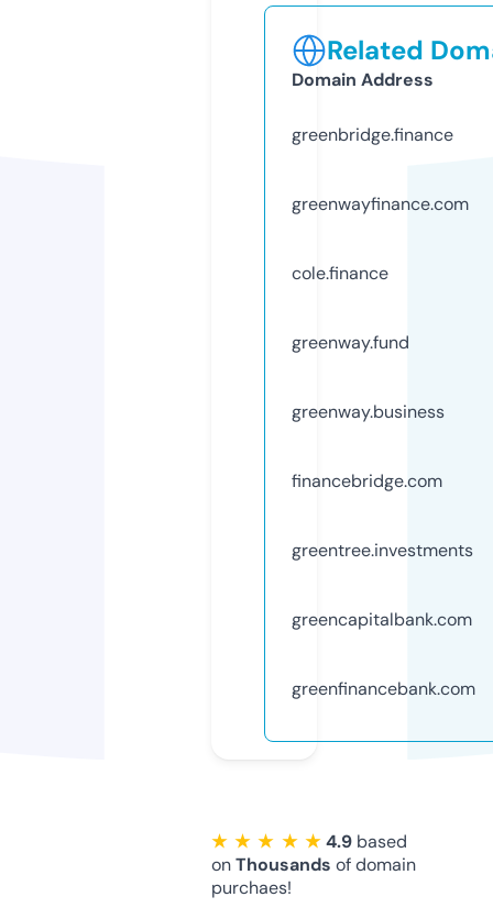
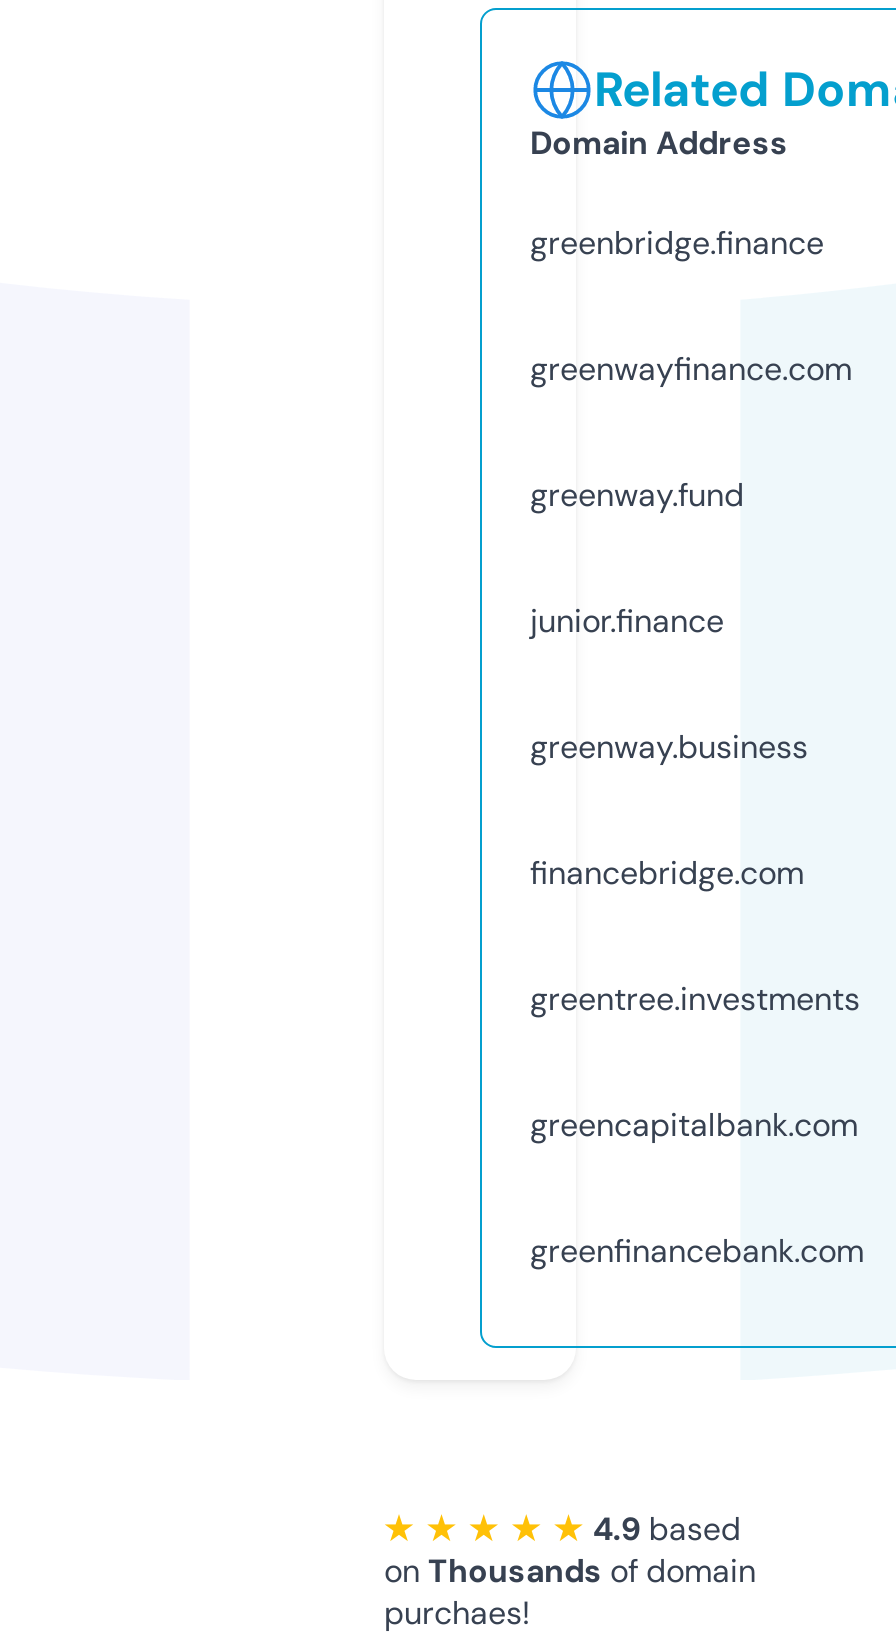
- cole.finance

moved up: greenway.fund

+ junior.finance
